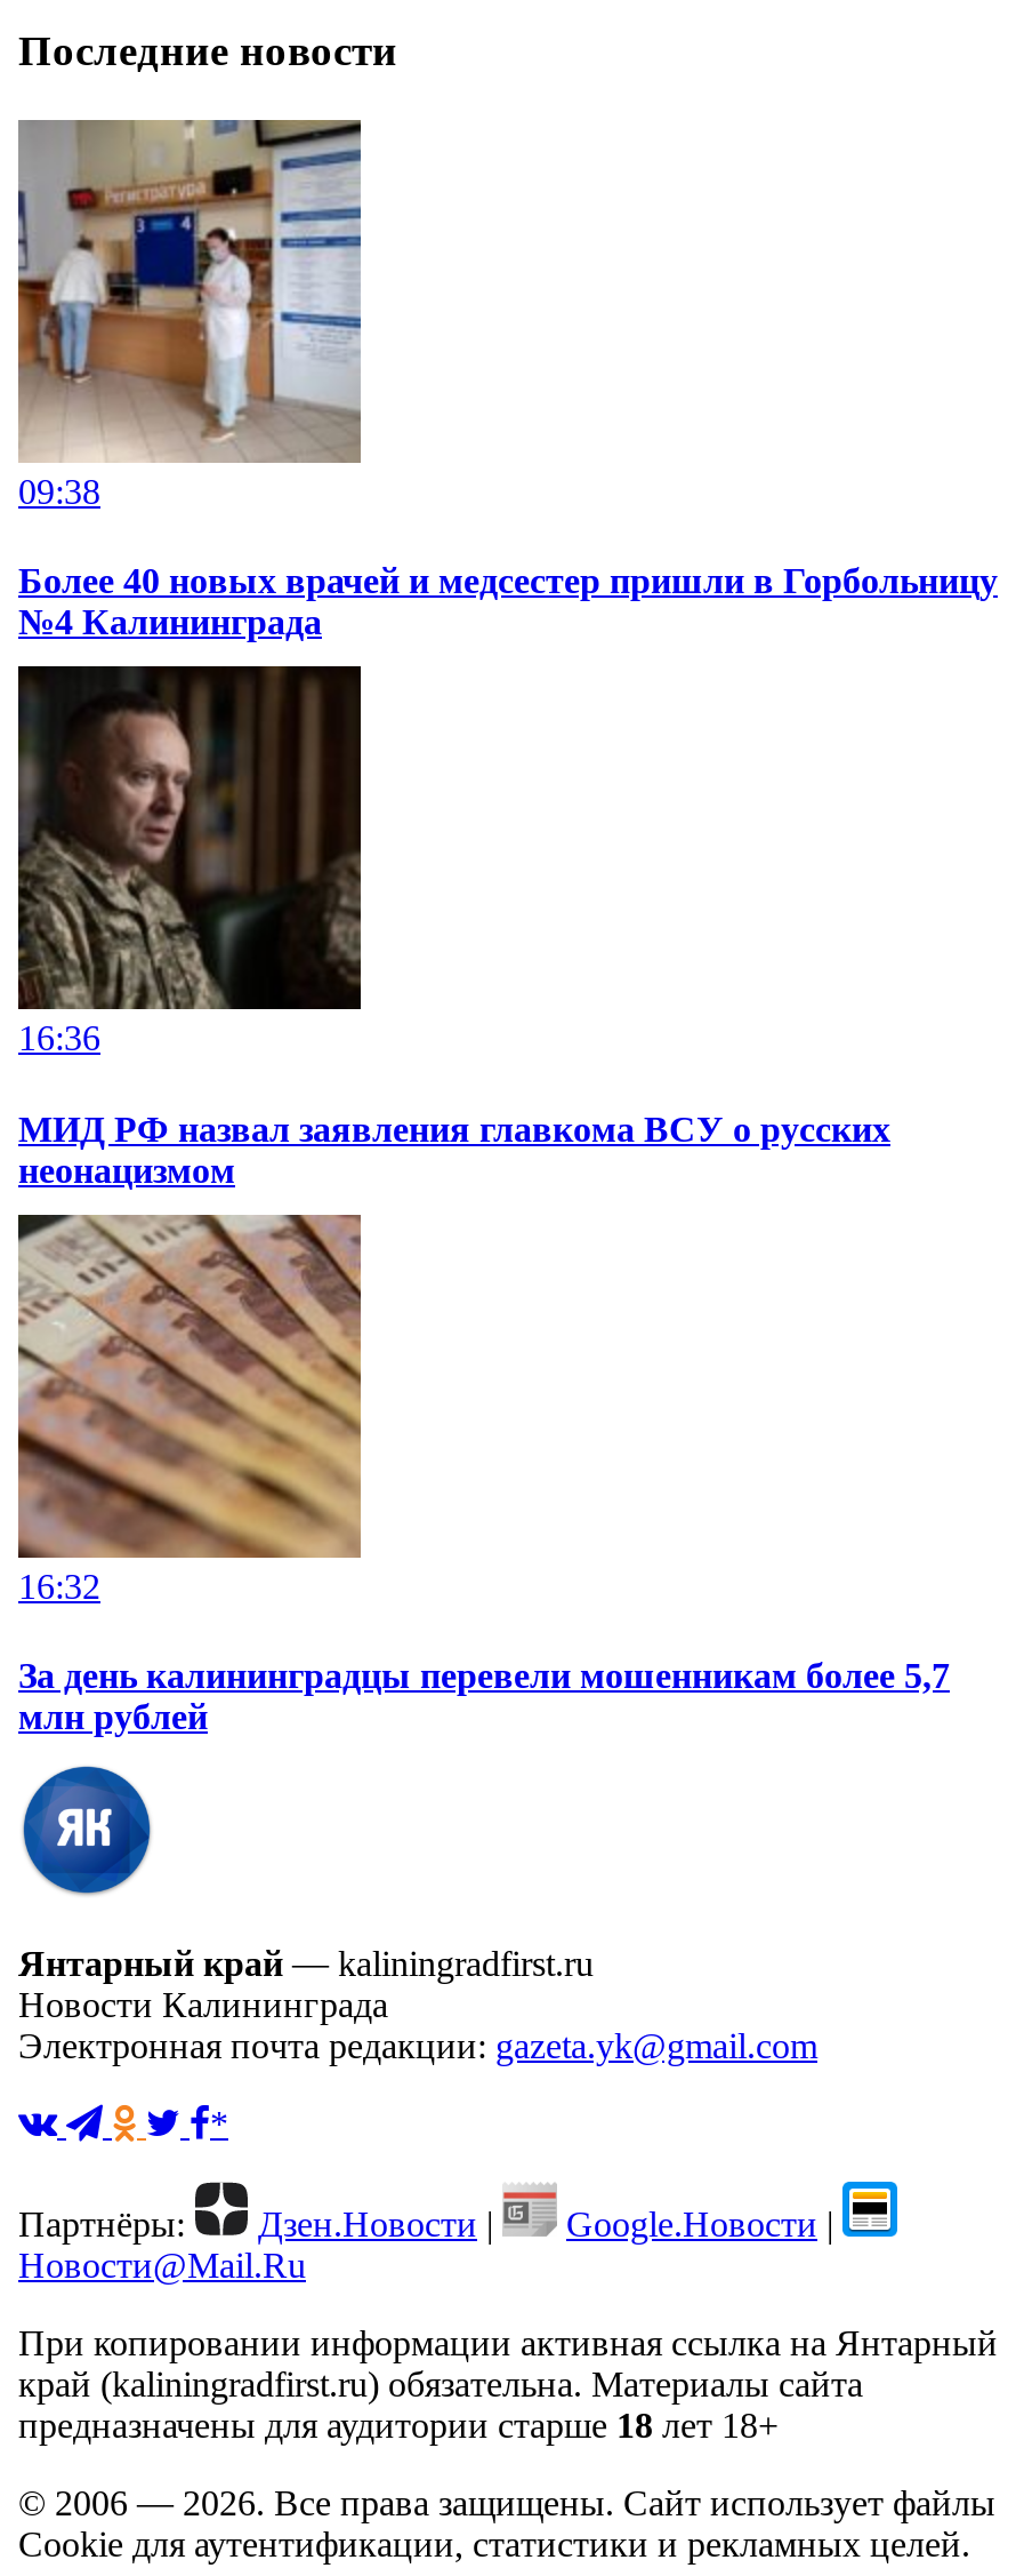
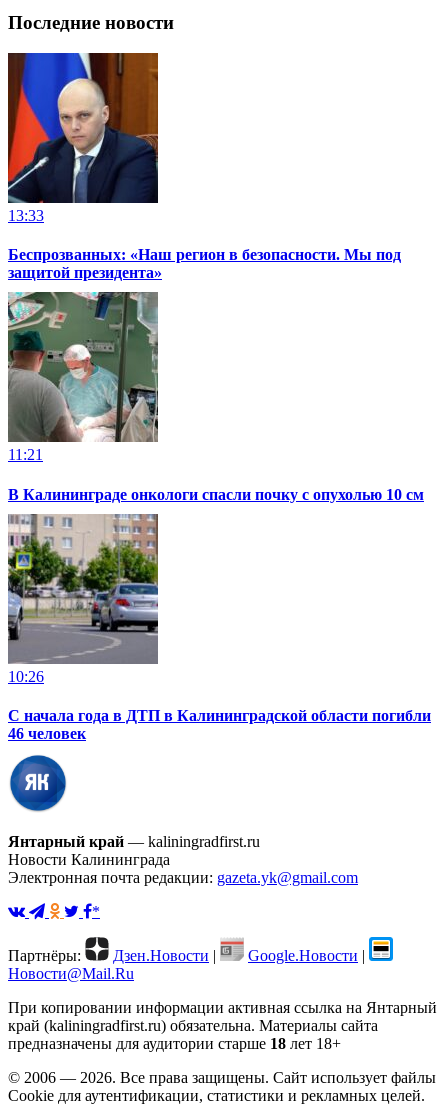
- [image]
- 09:38
+ [image]
+ 13:33

- Более 40 новых врачей и медсестер пришли в Горбольницу
- №4 Калининграда
+ Беспрозванных: «Наш регион в безопасности. Мы под
+ защитой президента»

- [image]
- 16:36
+ [image]
+ 11:21

- МИД РФ назвал заявления главкома ВСУ о русских
- неонацизмом
+ В Калининграде онкологи спасли почку с опухолью 10 см

- [image]
- 16:32
+ [image]
+ 10:26

- За день калининградцы перевели мошенникам более 5,7
- млн рублей
+ С начала года в ДТП в Калининградской области погибли
+ 46 человек
